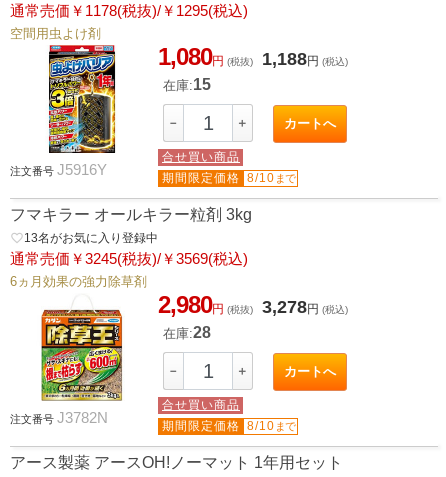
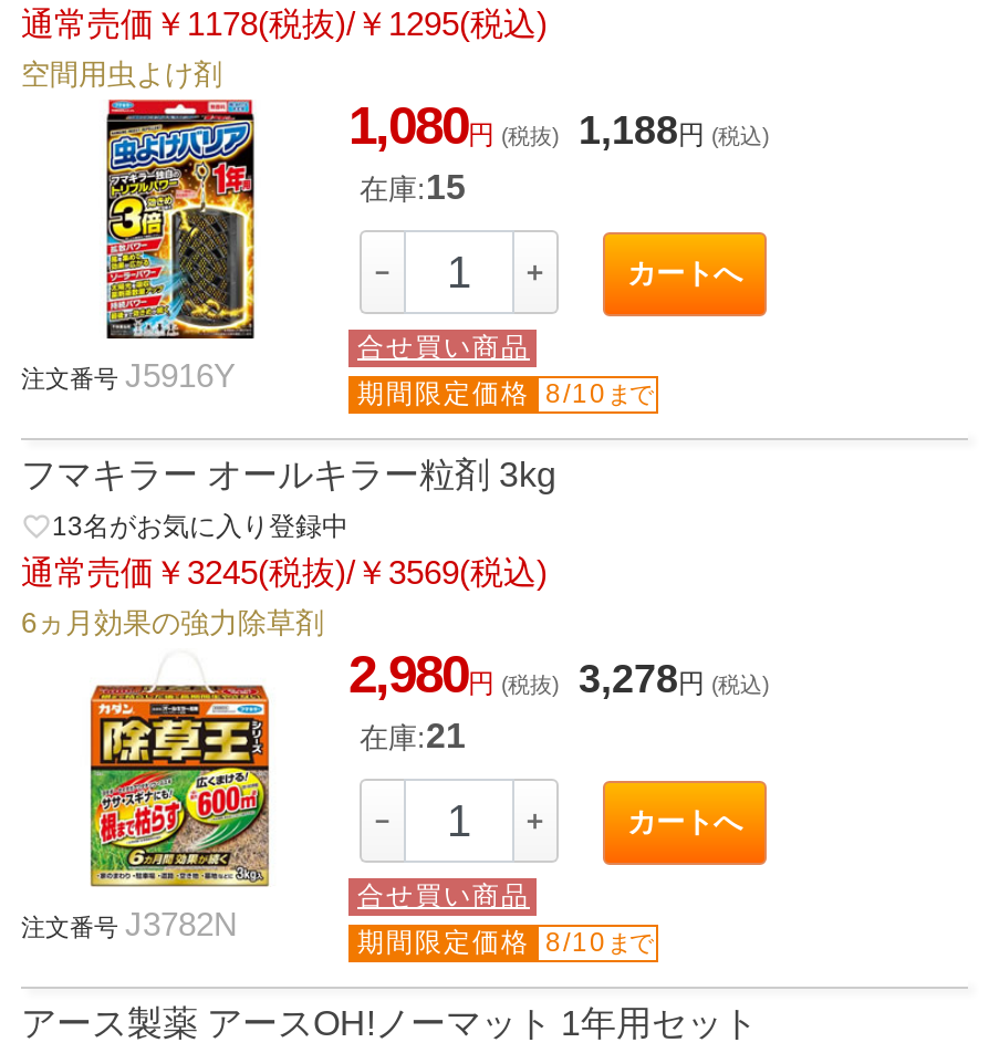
- 在庫:28
+ 在庫:21
